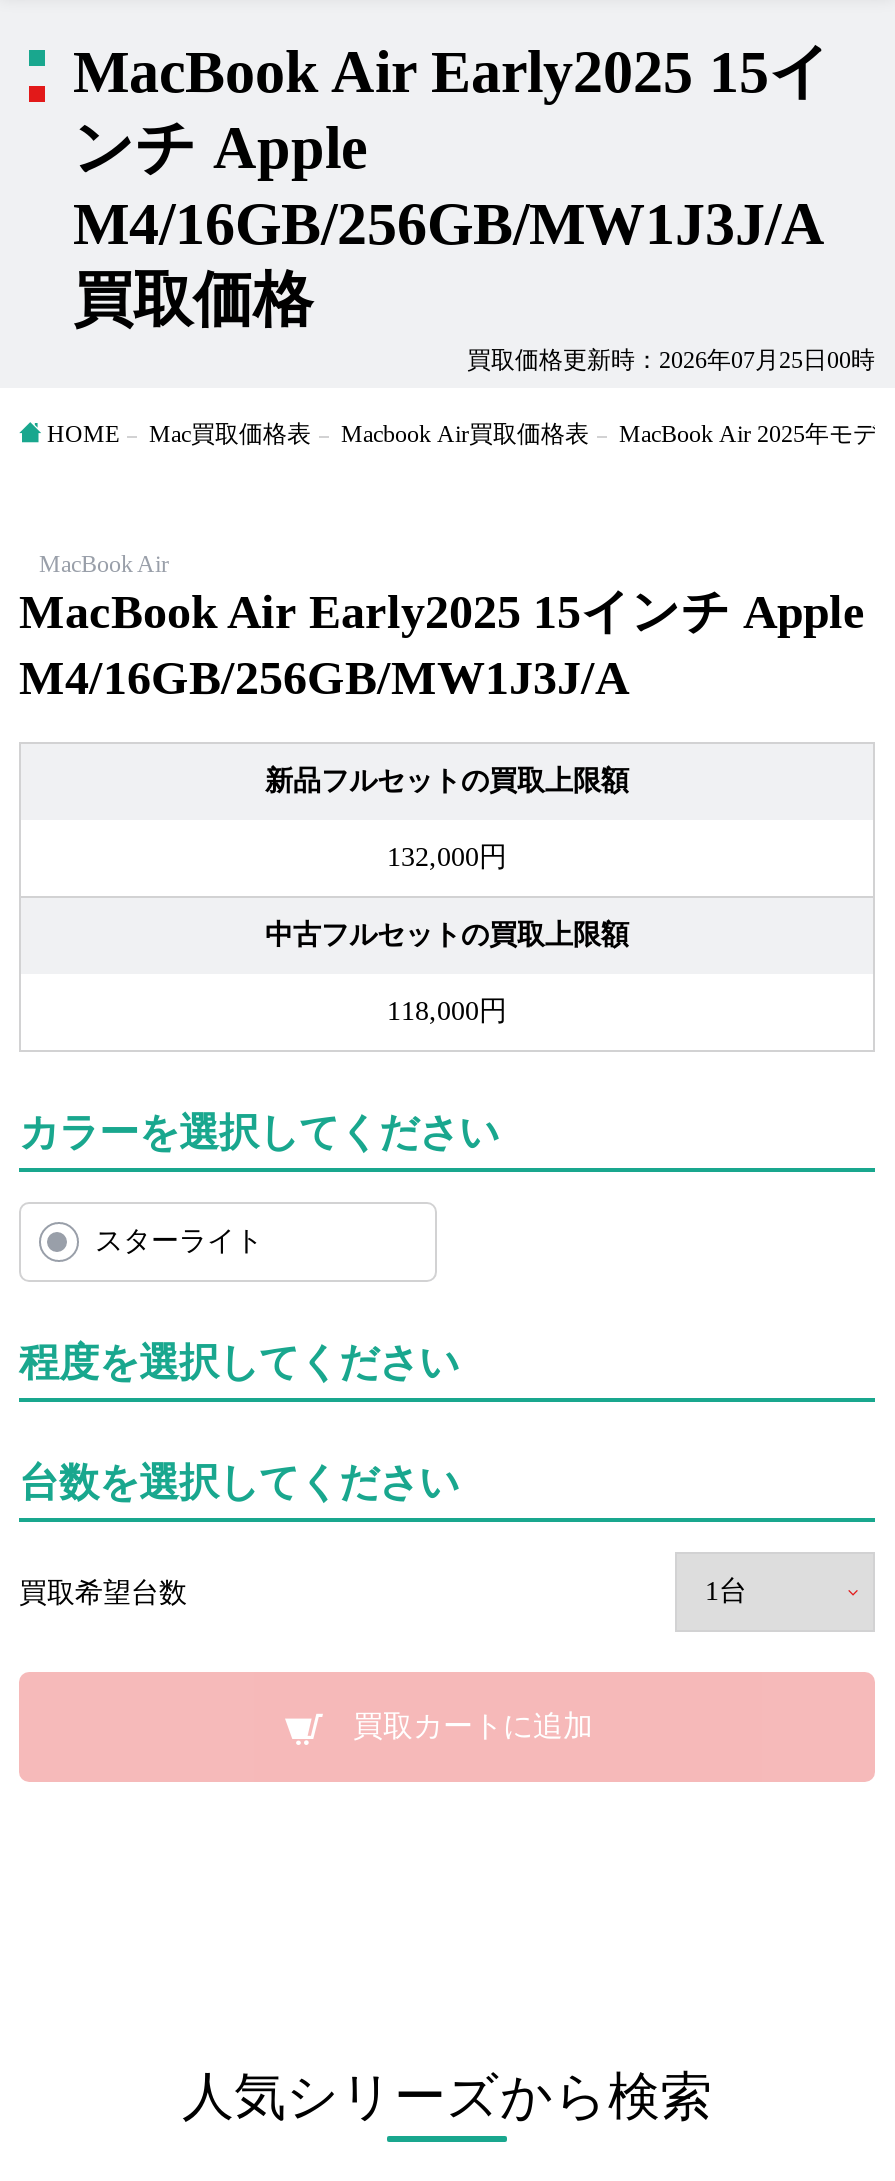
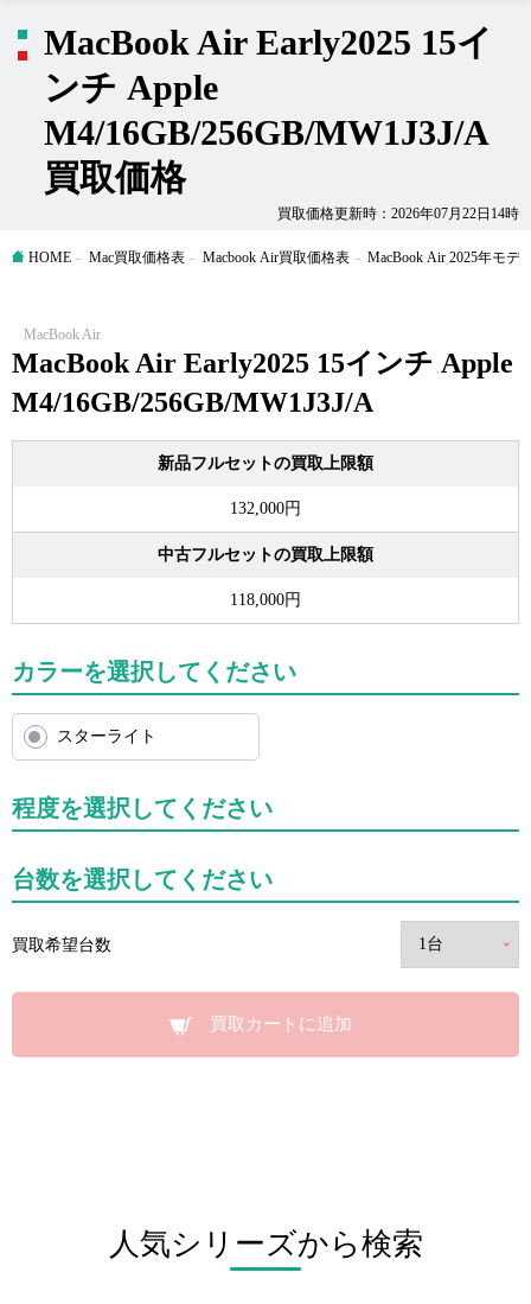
- 買取価格更新時：2026年07月25日00時
+ 買取価格更新時：2026年07月22日14時
